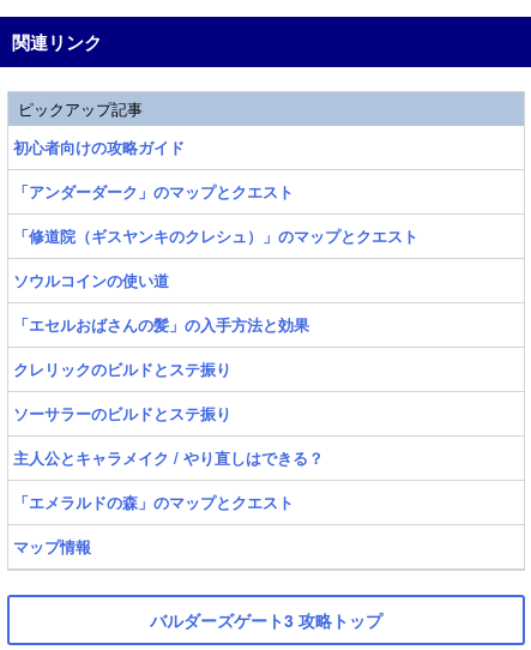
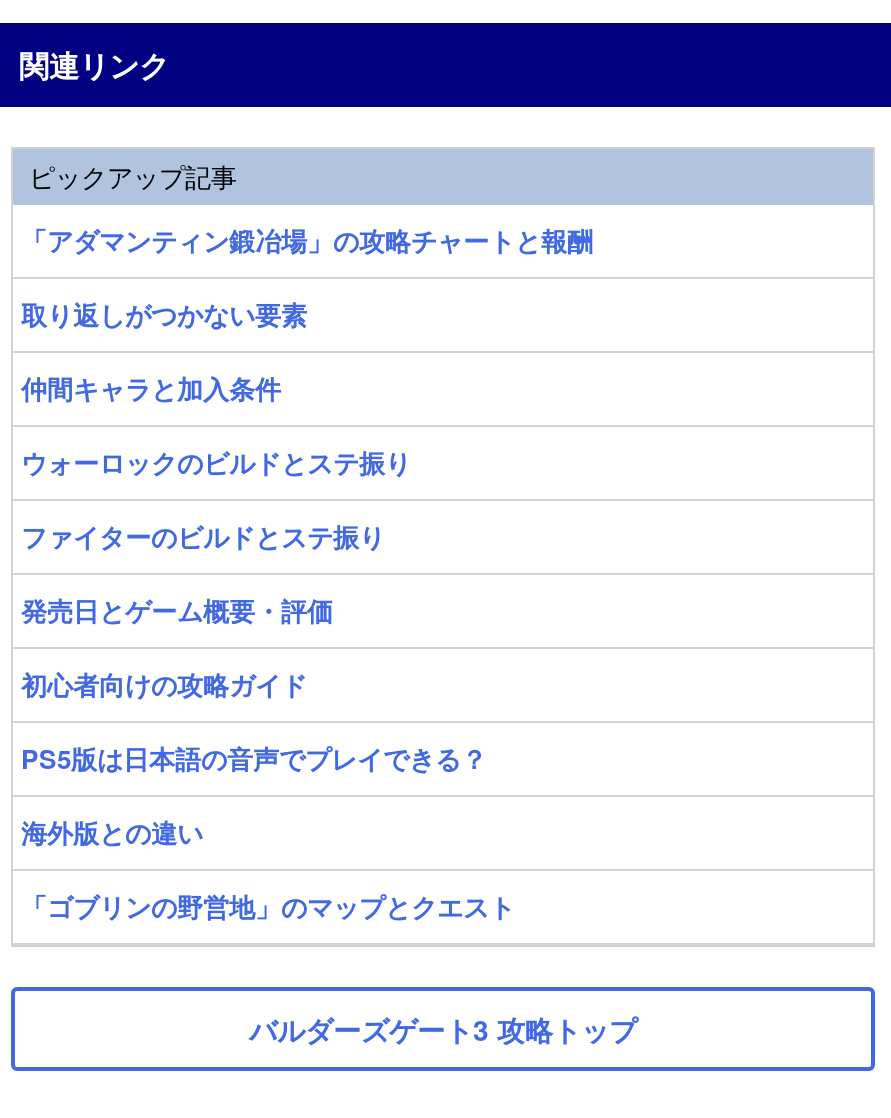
+ 「アダマンティン鍛冶場」の攻略チャートと報酬
+ 取り返しがつかない要素
+ 仲間キャラと加入条件
+ ウォーロックのビルドとステ振り
+ ファイターのビルドとステ振り
+ 発売日とゲーム概要・評価

moved down: 初心者向けの攻略ガイド

- 「アンダーダーク」のマップとクエスト
- 「修道院（ギスヤンキのクレシュ）」のマップとクエスト
- ソウルコインの使い道
- 「エセルおばさんの髪」の入手方法と効果
- クレリックのビルドとステ振り
- ソーサラーのビルドとステ振り
- 主人公とキャラメイク / やり直しはできる？
- 「エメラルドの森」のマップとクエスト
- マップ情報
+ PS5版は日本語の音声でプレイできる？
+ 海外版との違い
+ 「ゴブリンの野営地」のマップとクエスト
